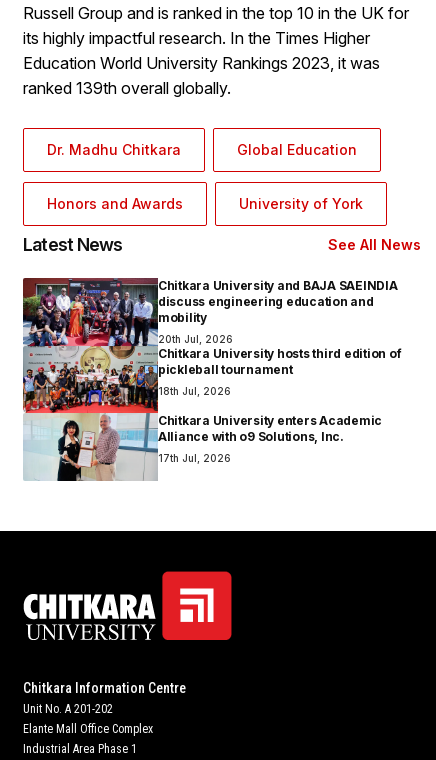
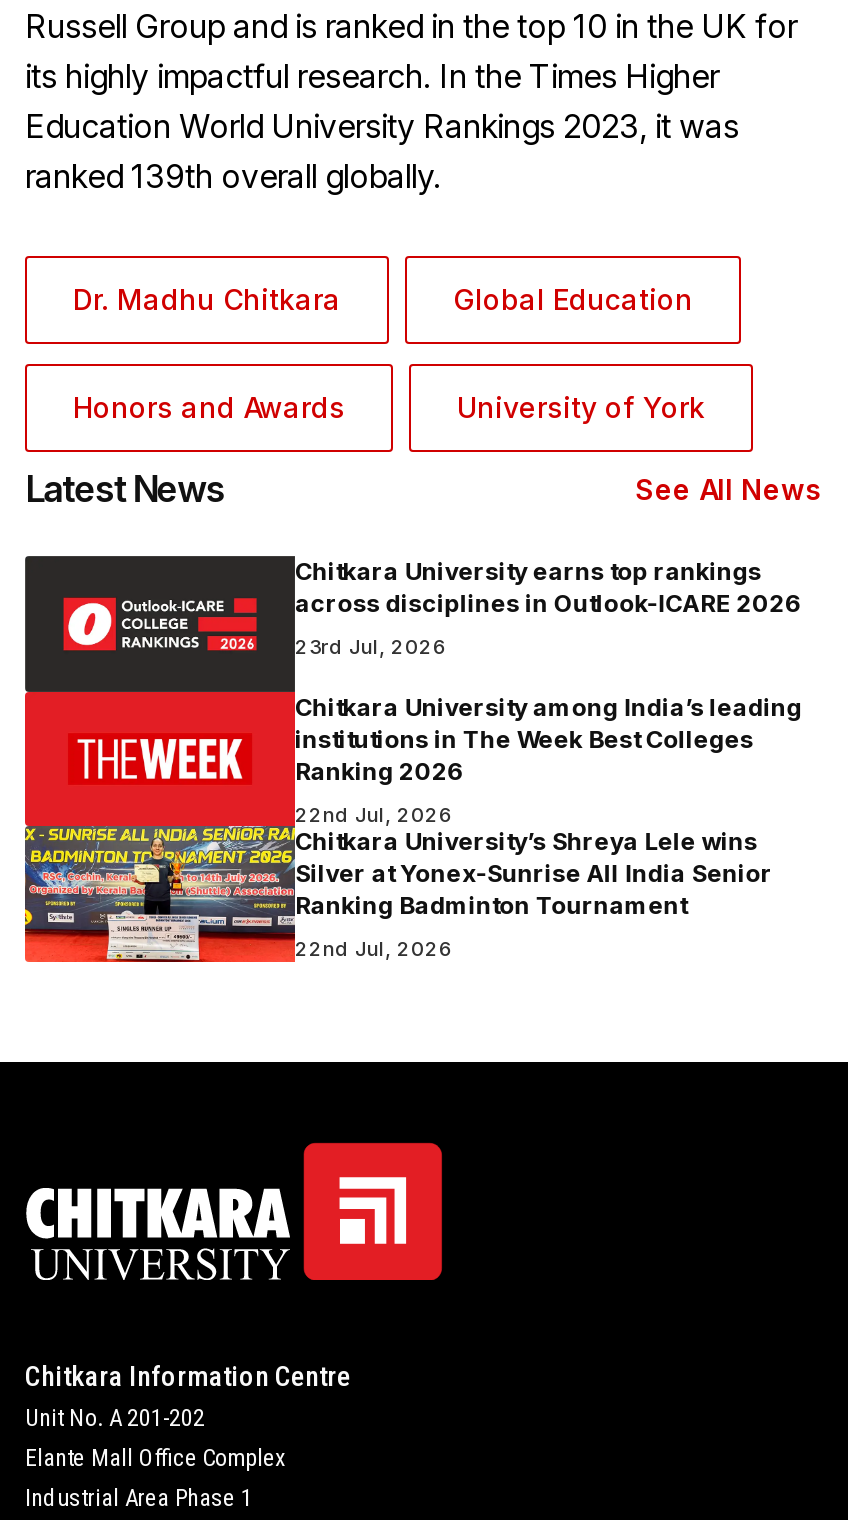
- [image]
- Chitkara University and BAJA SAEINDIA
- discuss engineering education and
- mobility
+ [image]
+ Chitkara University earns top rankings
+ across disciplines in Outlook-ICARE 2026

- 20th Jul, 2026
- Chitkara University hosts third edition of
- pickleball tournament
+ 23rd Jul, 2026

- 18th Jul, 2026
+ Chitkara University among India’s leading
+ institutions in The Week Best Colleges
+ Ranking 2026

- Chitkara University enters Academic
- Alliance with o9 Solutions, Inc.
+ 22nd Jul, 2026
+ Chitkara University’s Shreya Lele wins
+ Silver at Yonex-Sunrise All India Senior
+ Ranking Badminton Tournament

- 17th Jul, 2026
+ 22nd Jul, 2026
